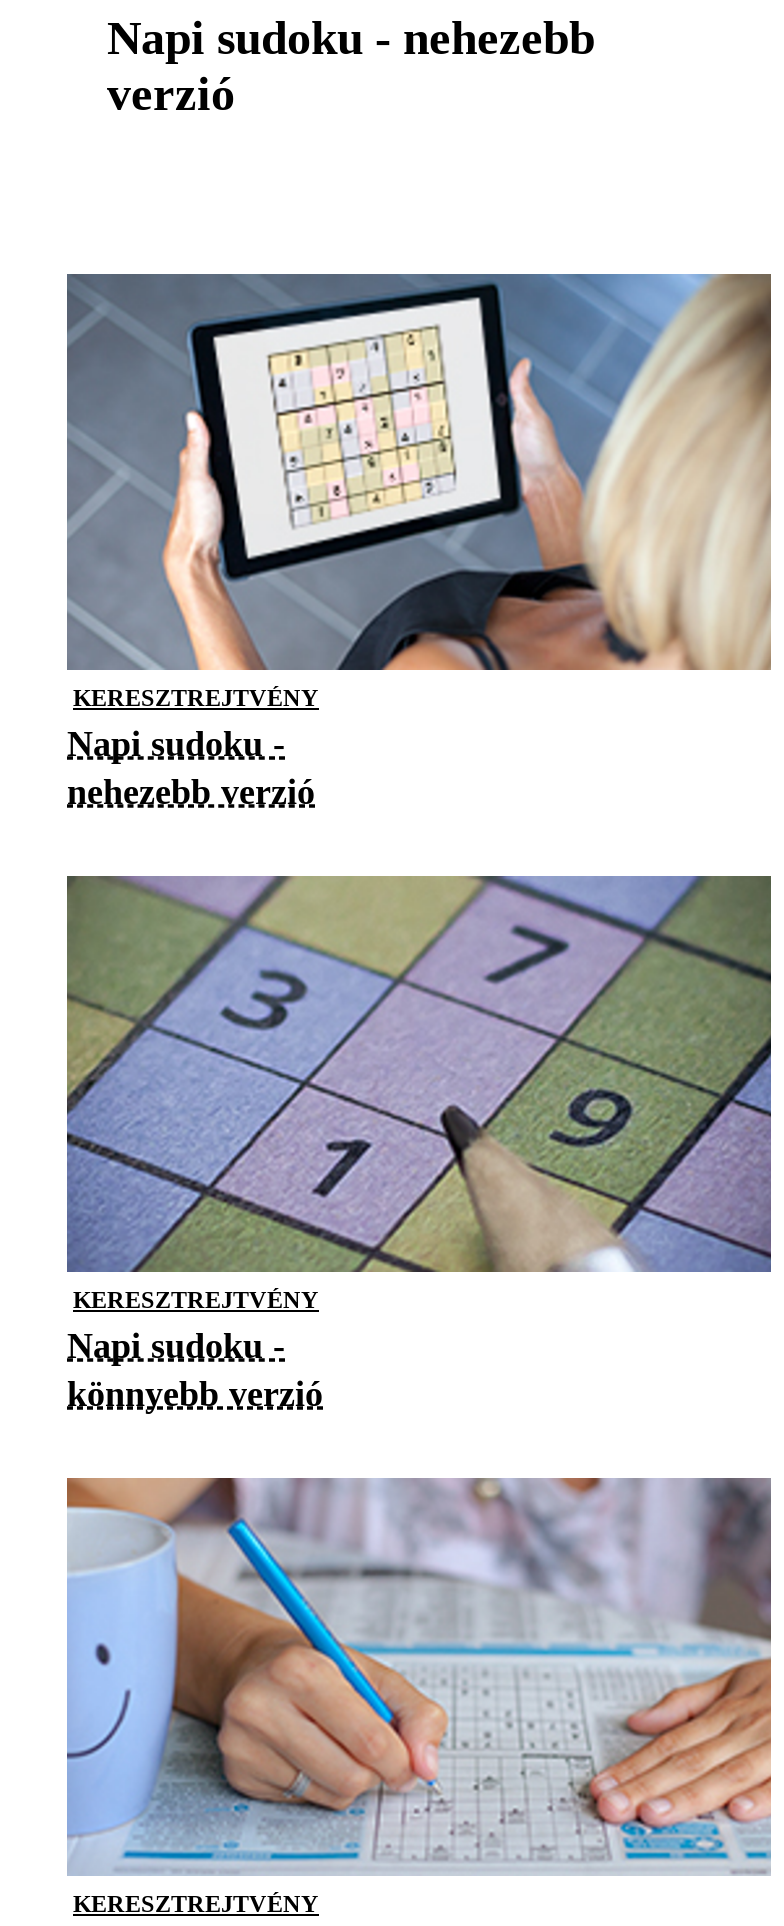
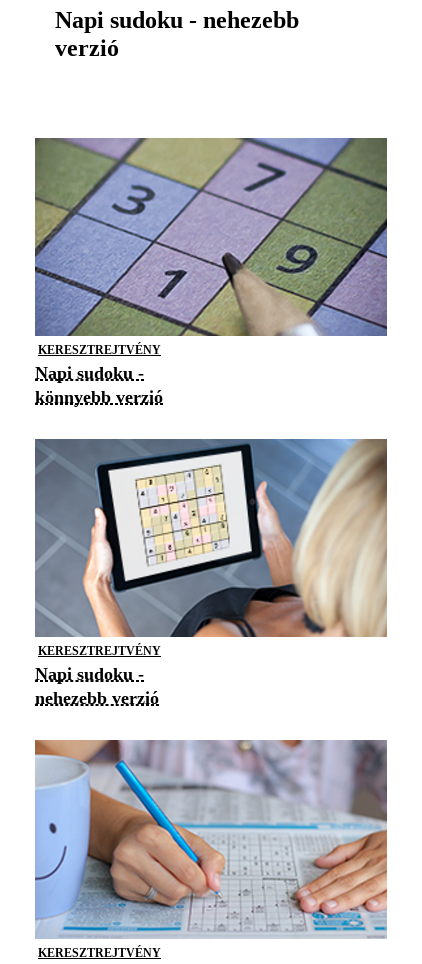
moved down: [image]

moved down: nehezebb verzió

moved up: [image]

moved up: könnyebb verzió
